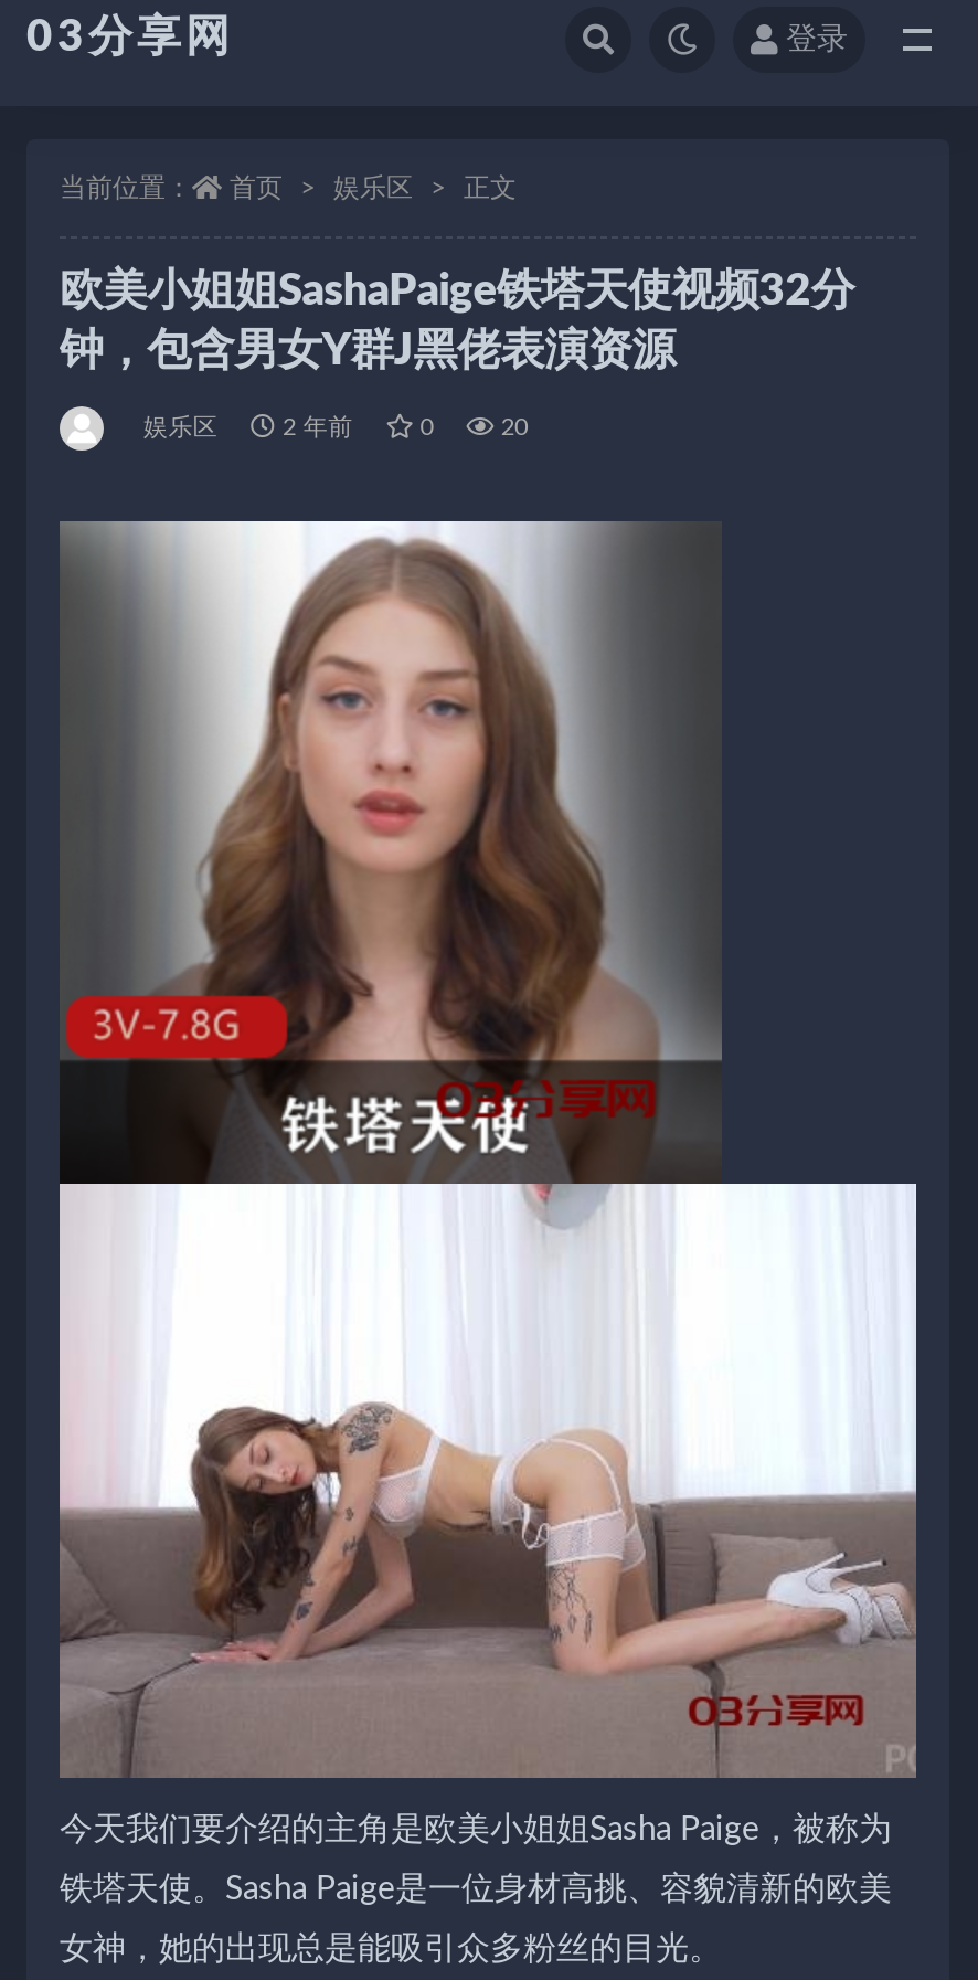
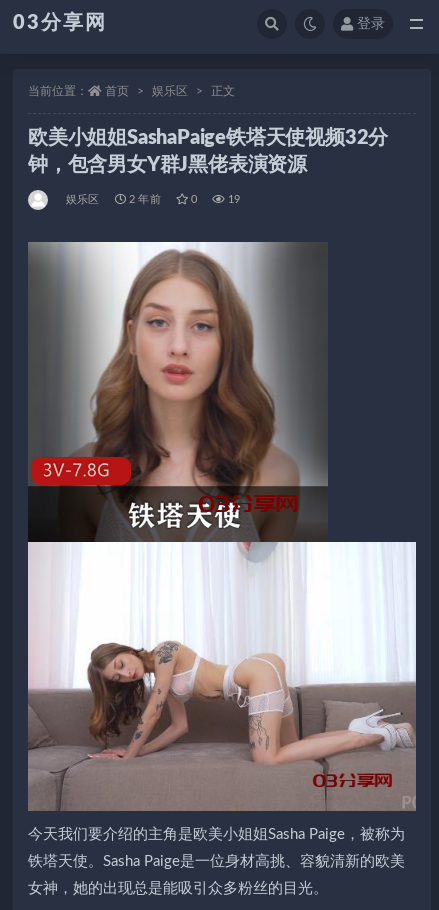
- 20
+ 19
